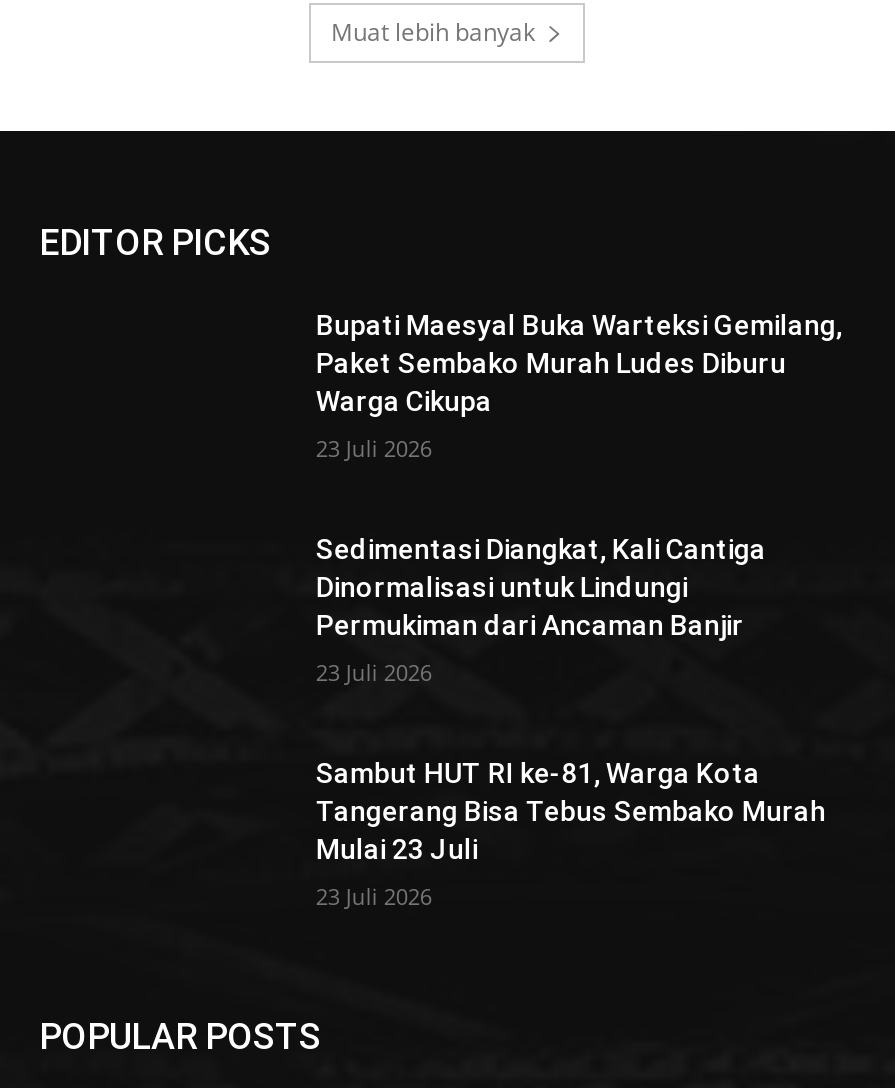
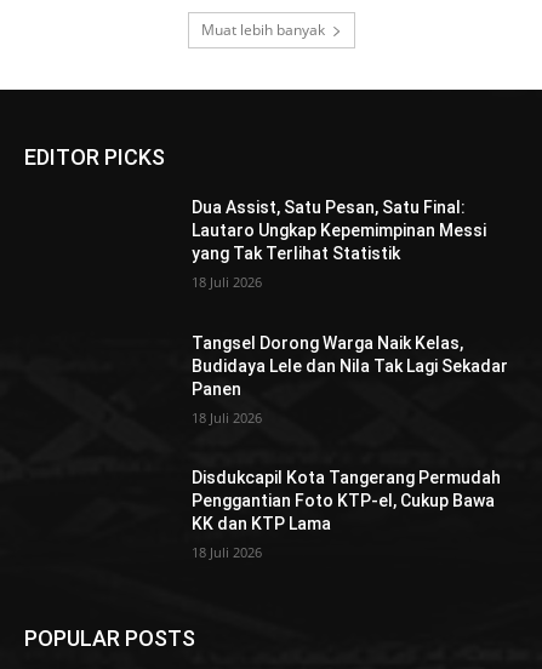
- Bupati Maesyal Buka Warteksi Gemilang,
- Paket Sembako Murah Ludes Diburu
- Warga Cikupa
+ Dua Assist, Satu Pesan, Satu Final:
+ Lautaro Ungkap Kepemimpinan Messi
+ yang Tak Terlihat Statistik

- 23 Juli 2026
+ 18 Juli 2026

- Sedimentasi Diangkat, Kali Cantiga
- Dinormalisasi untuk Lindungi
- Permukiman dari Ancaman Banjir
+ Tangsel Dorong Warga Naik Kelas,
+ Budidaya Lele dan Nila Tak Lagi Sekadar
+ Panen

- 23 Juli 2026
+ 18 Juli 2026

- Sambut HUT RI ke-81, Warga Kota
- Tangerang Bisa Tebus Sembako Murah
- Mulai 23 Juli
+ Disdukcapil Kota Tangerang Permudah
+ Penggantian Foto KTP-el, Cukup Bawa
+ KK dan KTP Lama

- 23 Juli 2026
+ 18 Juli 2026
